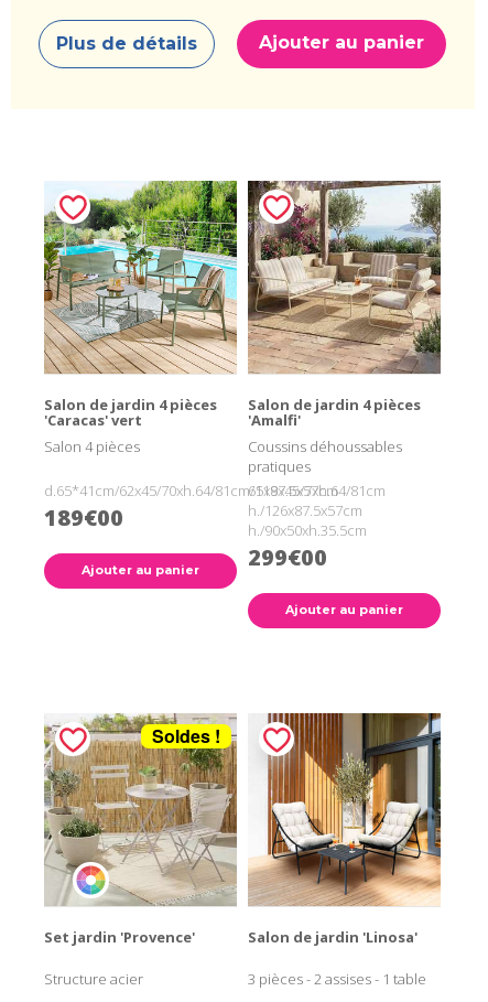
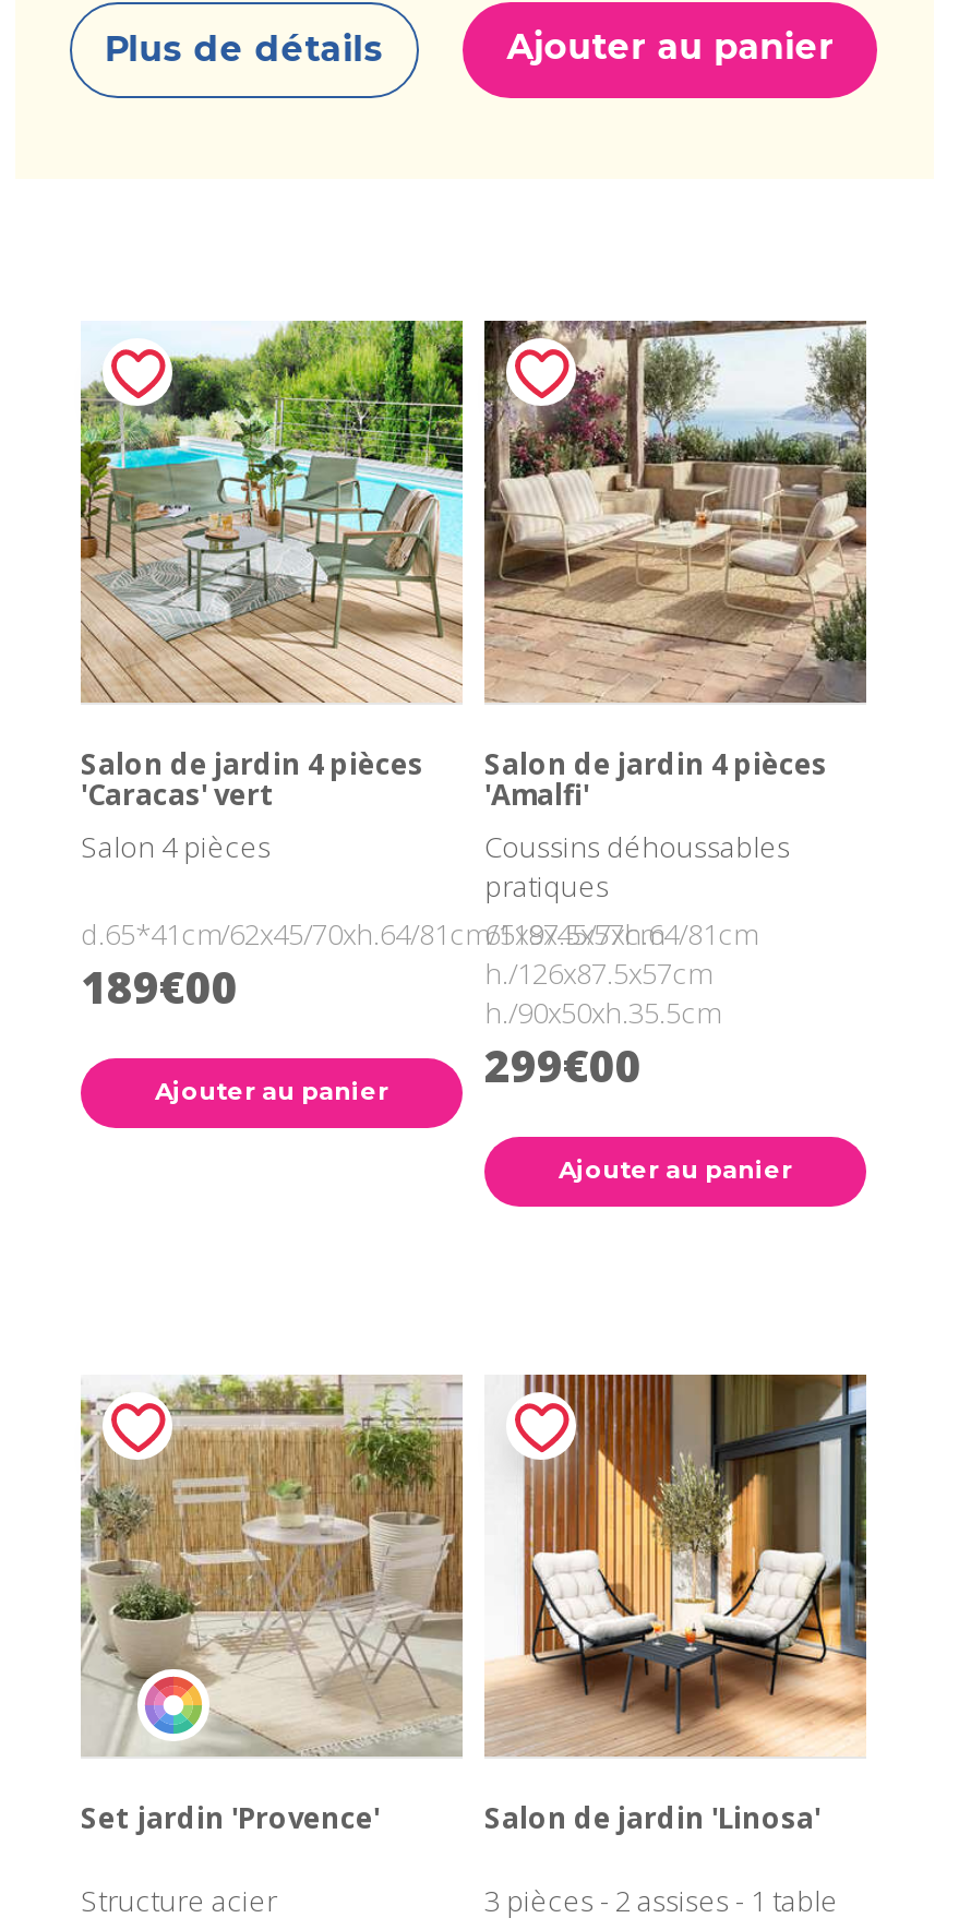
- Soldes !
